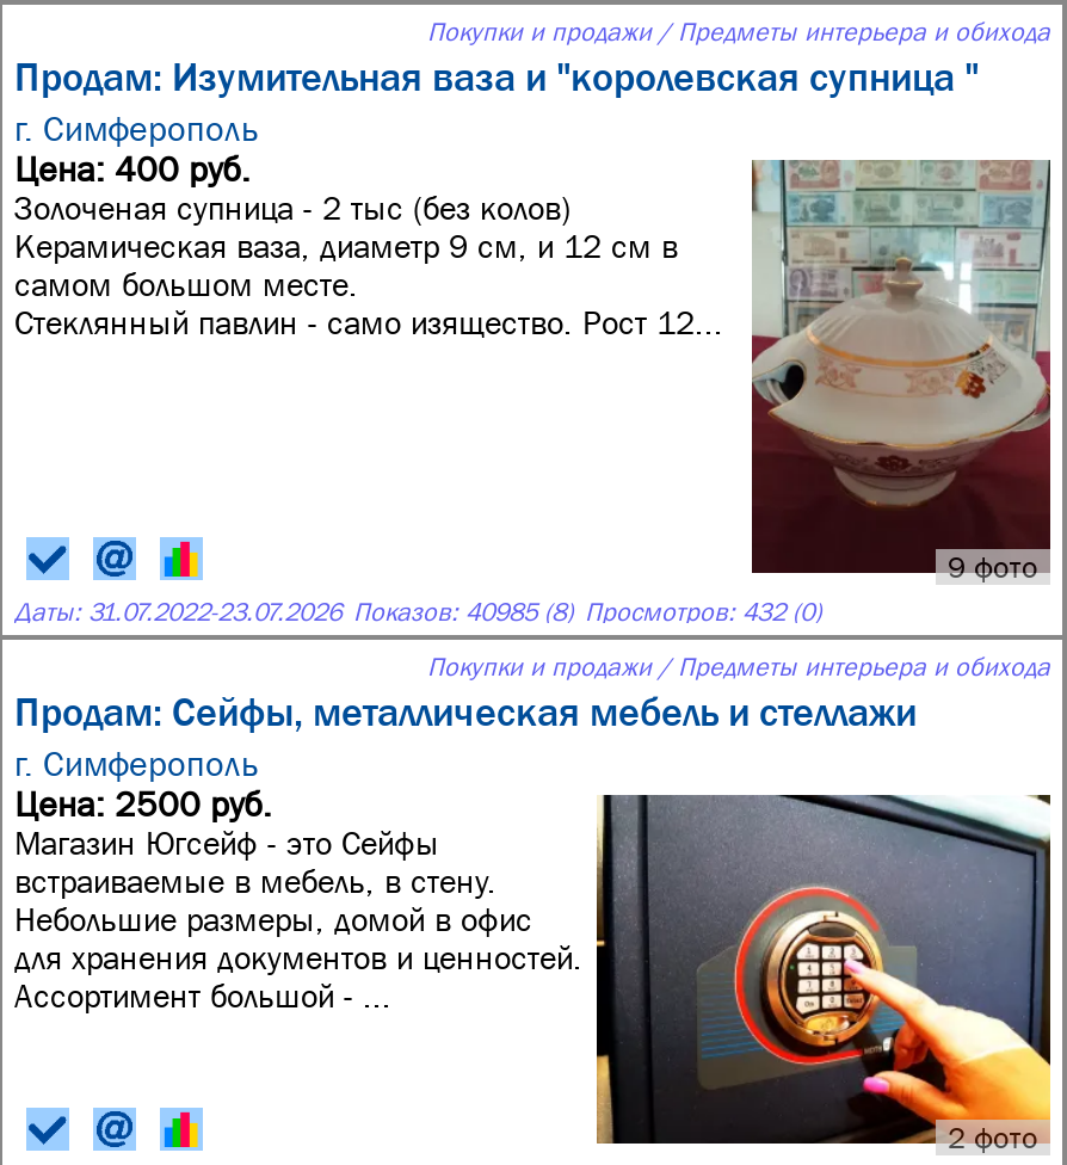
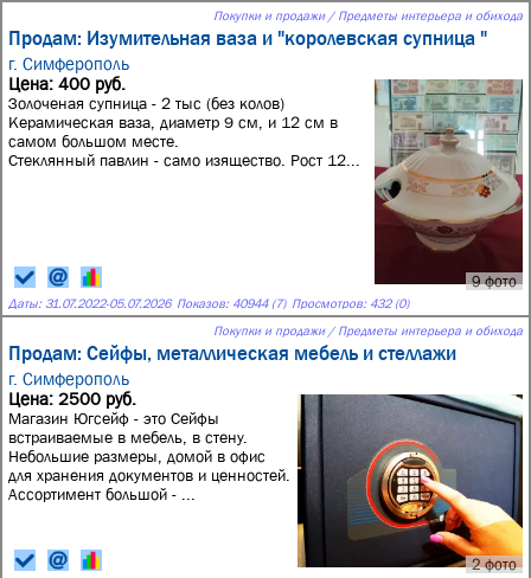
- Даты: 31.07.2022-23.07.2026 Показов: 40985 (8) Просмотров: 432 (0)
+ Даты: 31.07.2022-05.07.2026 Показов: 40944 (7) Просмотров: 432 (0)
